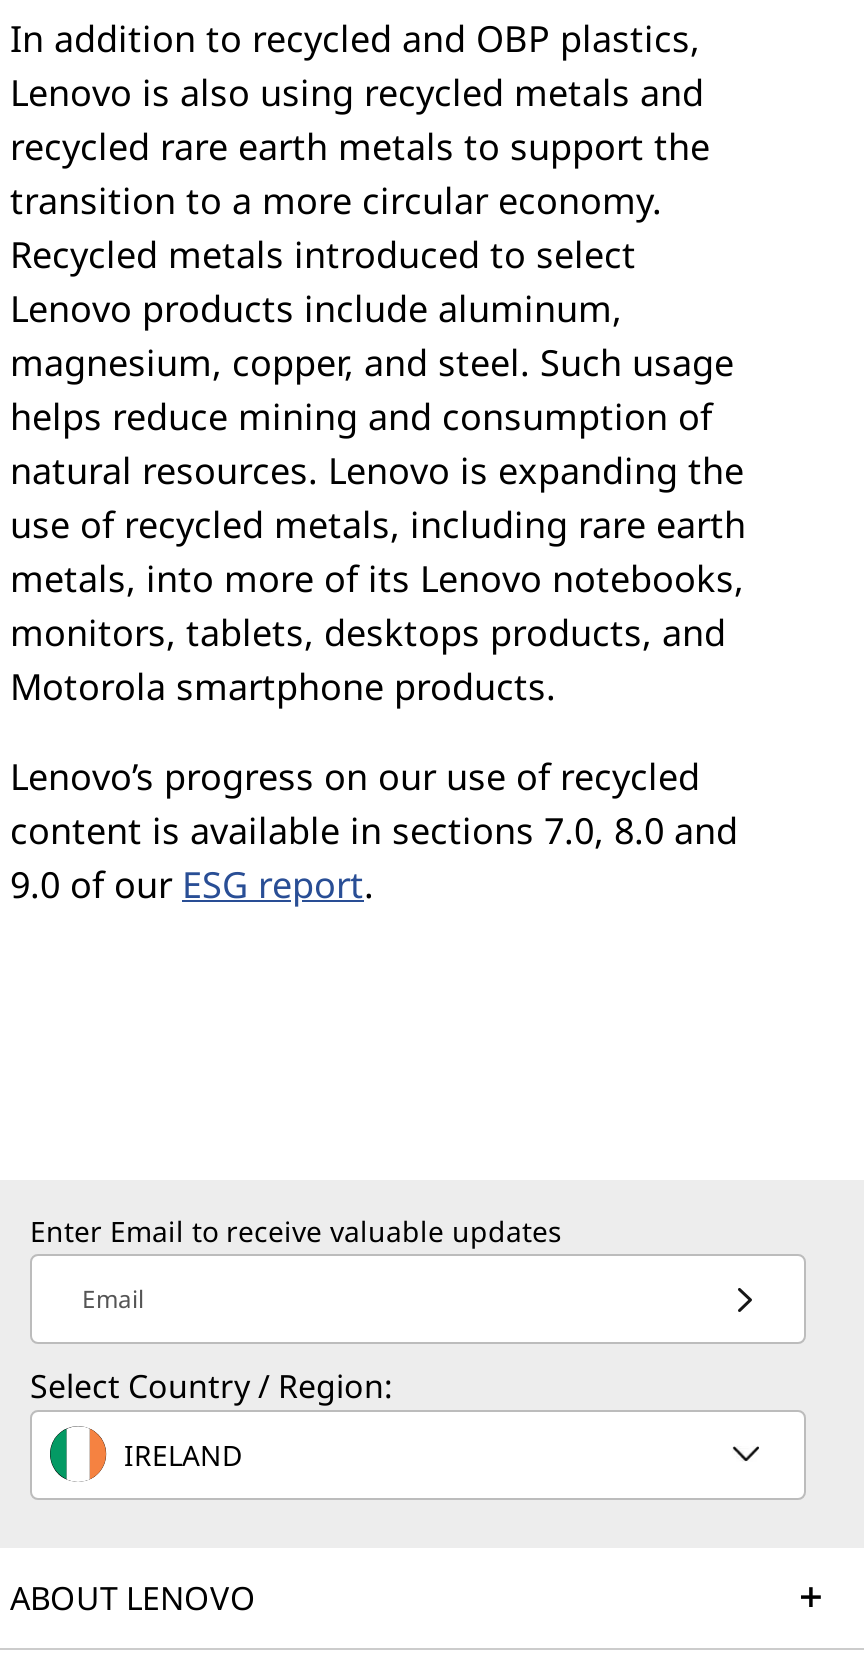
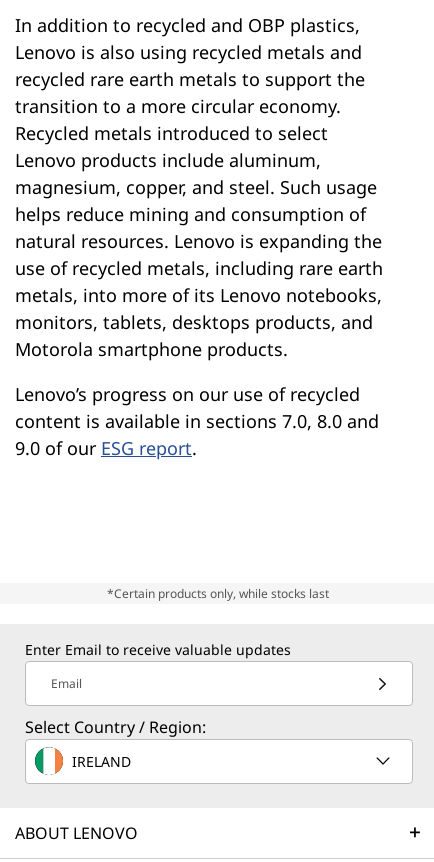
+ *Certain products only, while stocks last
